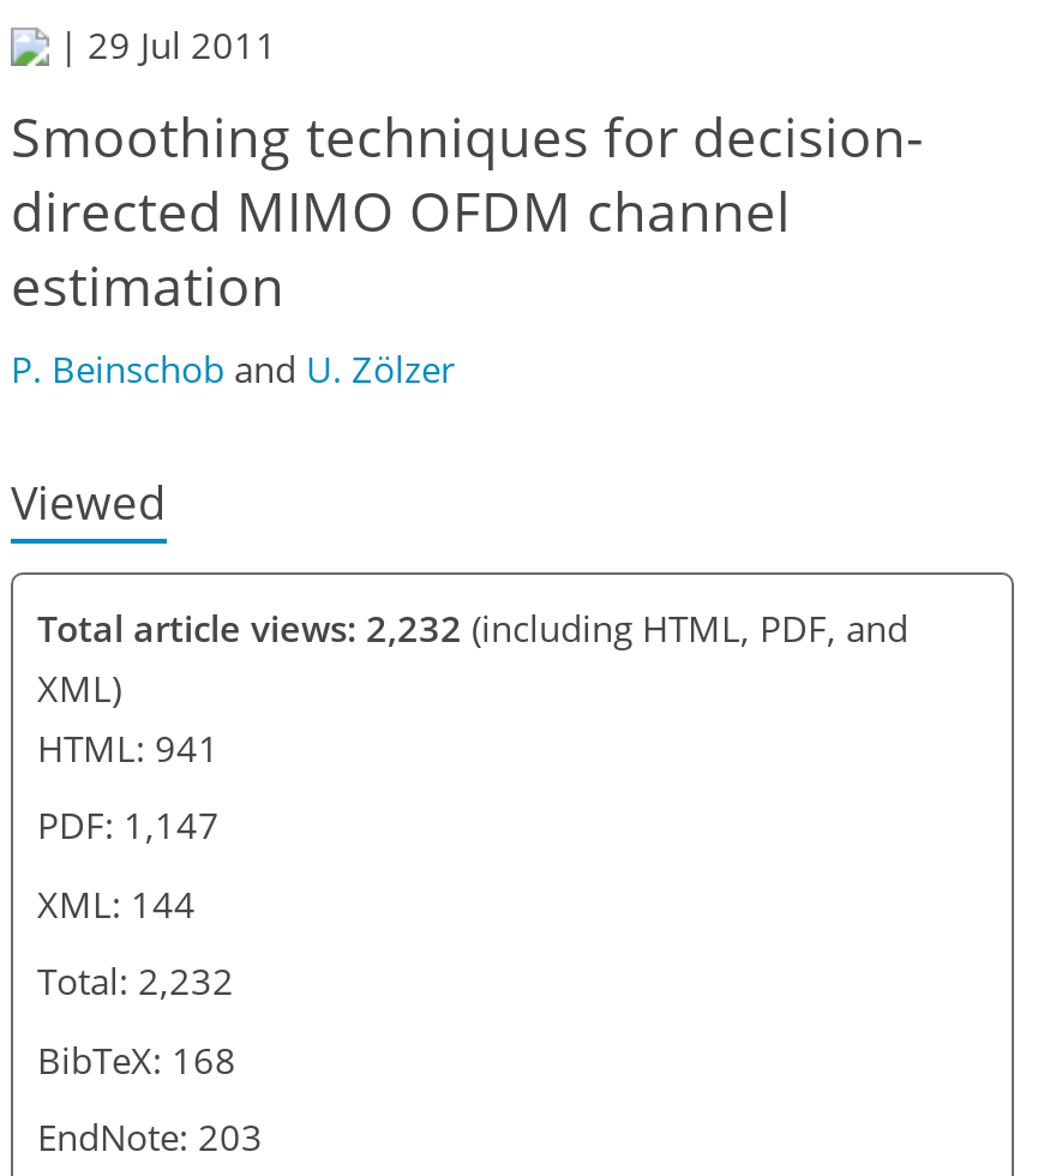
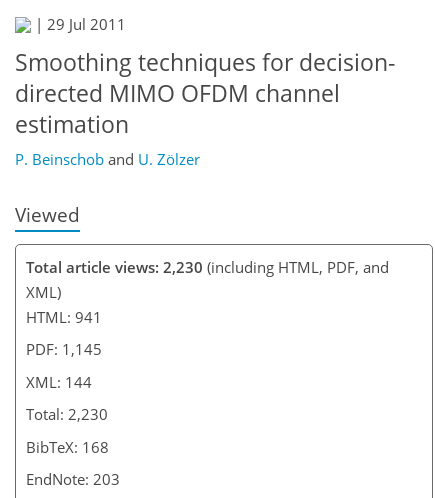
- Total article views: 2,232 (including HTML, PDF, and
+ Total article views: 2,230 (including HTML, PDF, and

- PDF: 1,147
+ PDF: 1,145

- Total: 2,232
+ Total: 2,230
